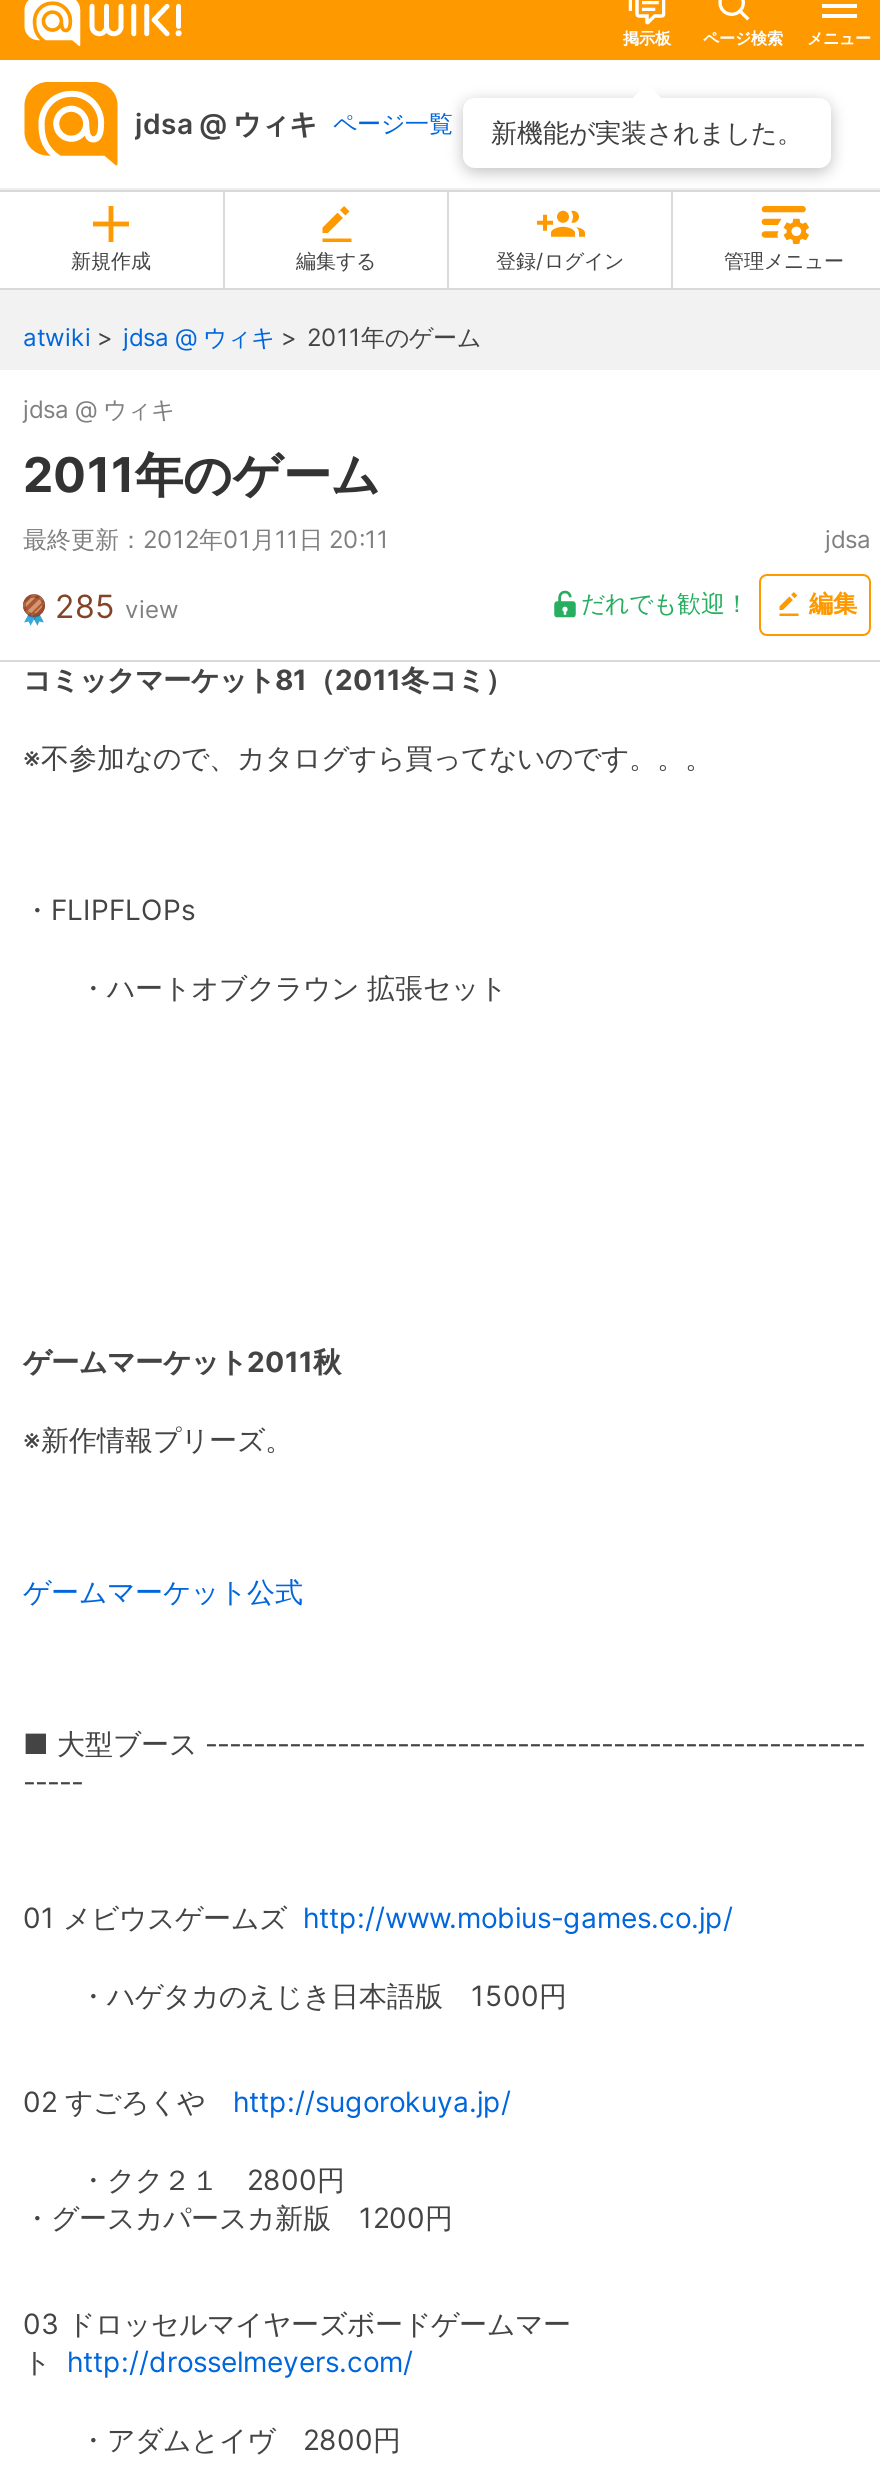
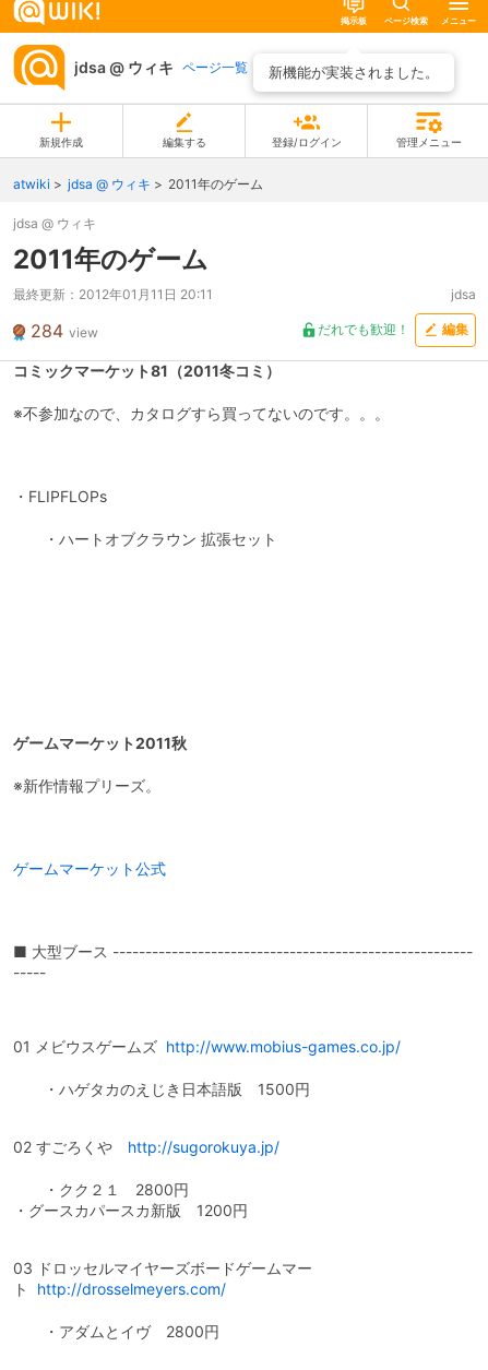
- 285 view
+ 284 view
